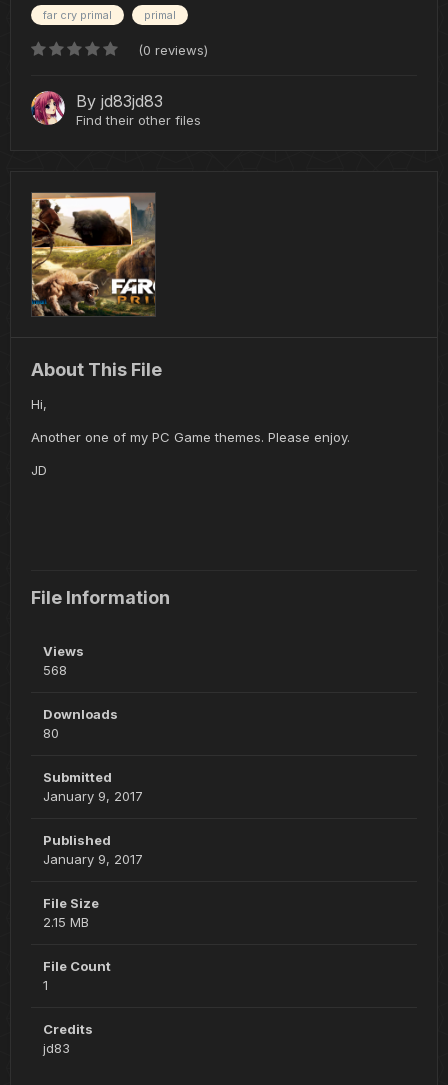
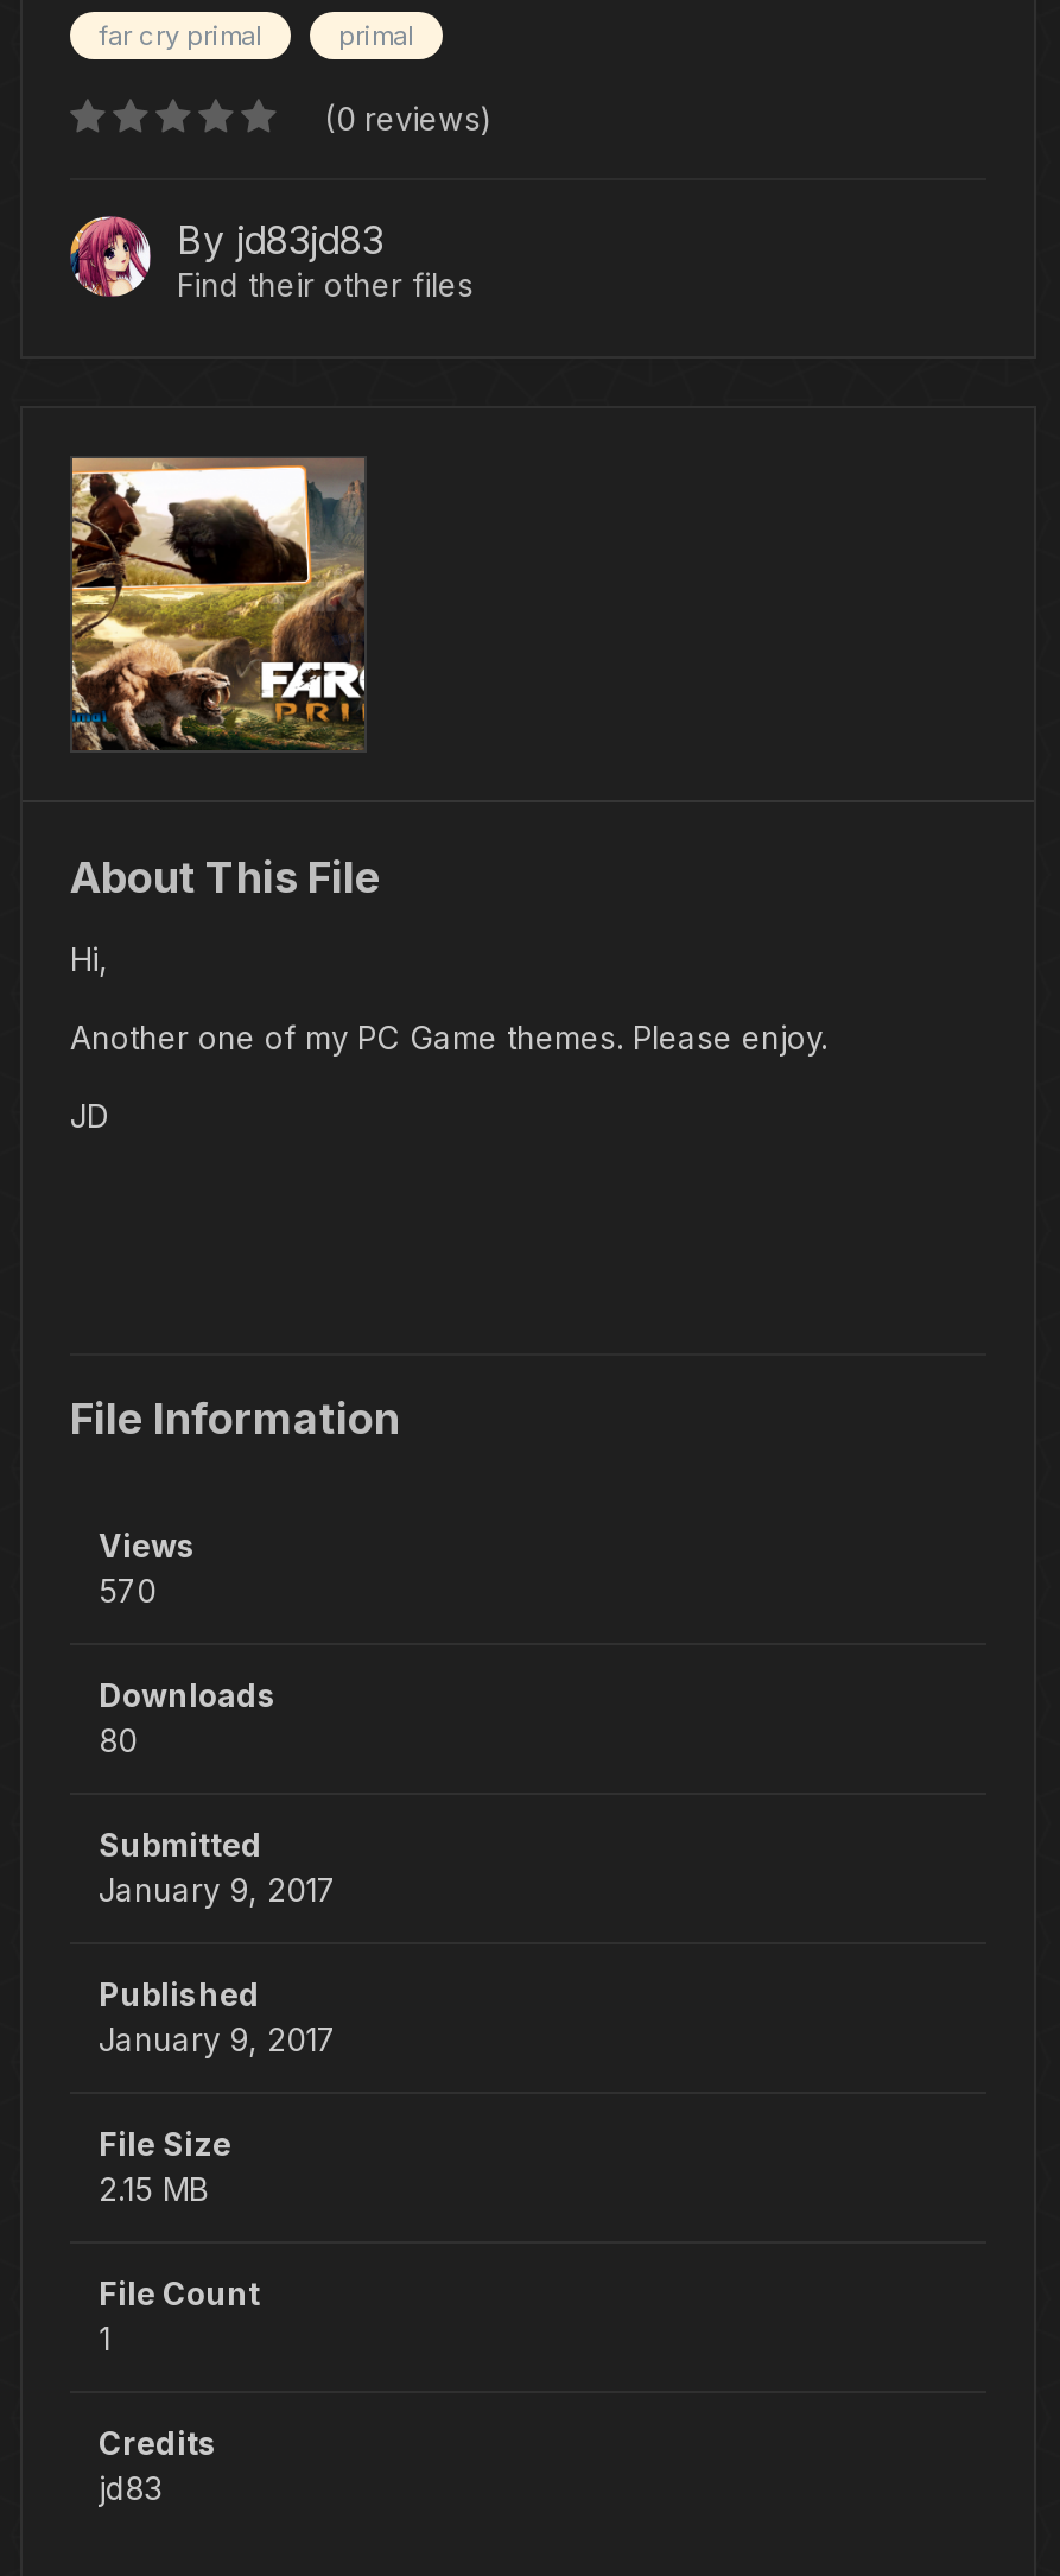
- 568
+ 570
